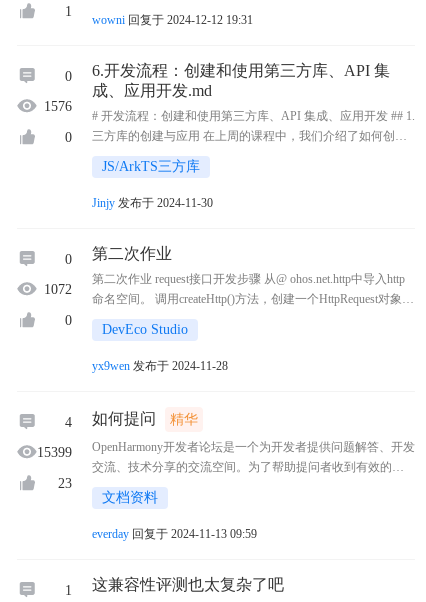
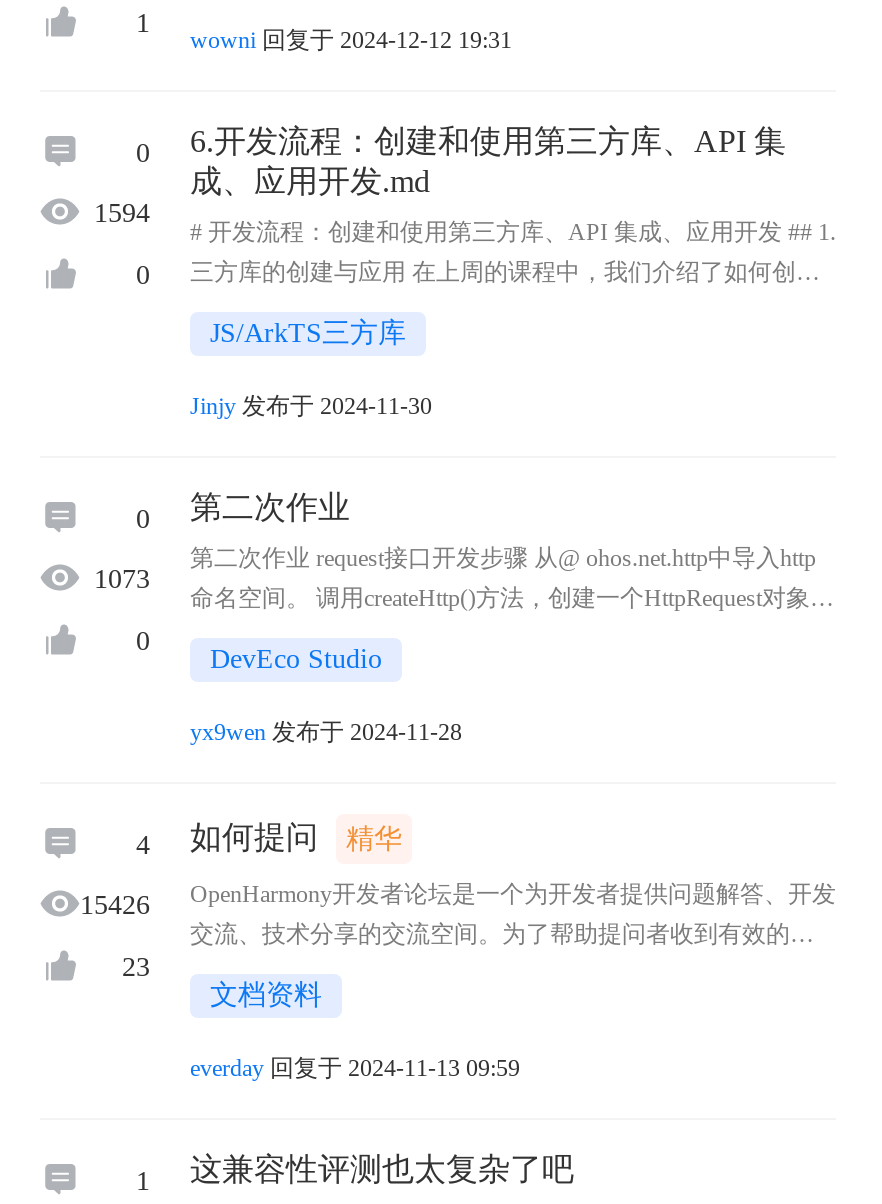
- 1576
+ 1594

- 1072
+ 1073

- 15399 OpenHarmony开发者论坛是一个为开发者提供问题解答、开发
+ 15426 OpenHarmony开发者论坛是一个为开发者提供问题解答、开发
